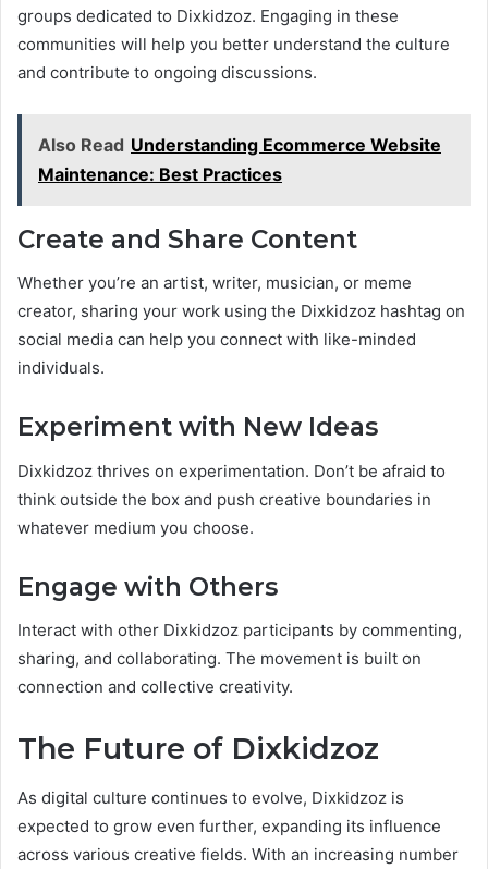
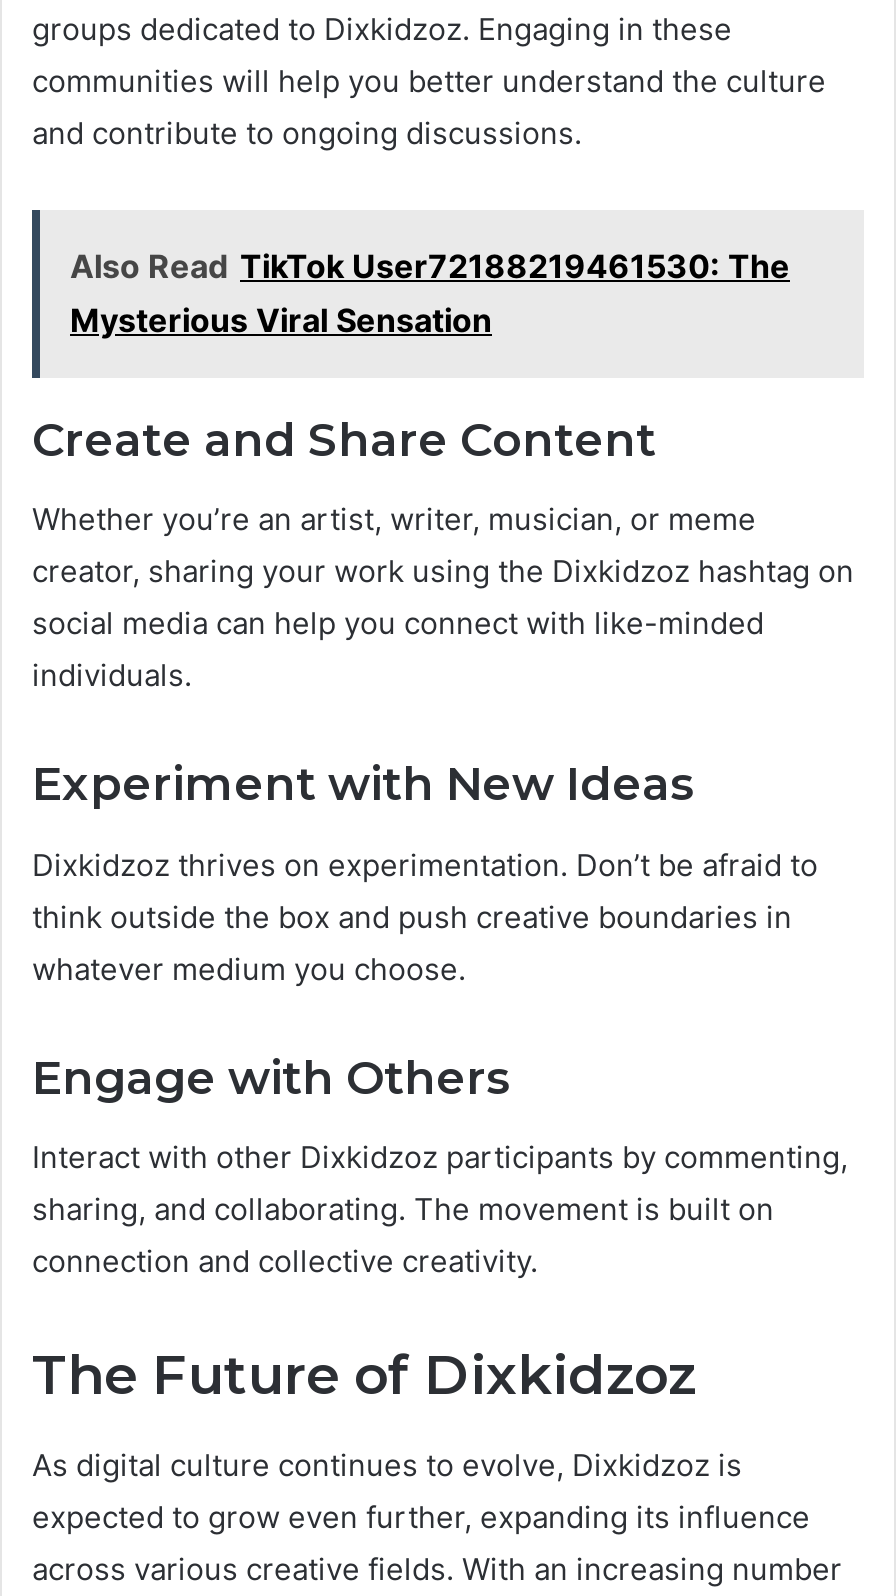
- Also Read Understanding Ecommerce Website
- Maintenance: Best Practices
+ Also Read TikTok User72188219461530: The
+ Mysterious Viral Sensation
